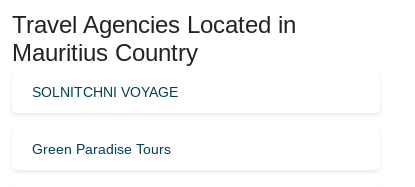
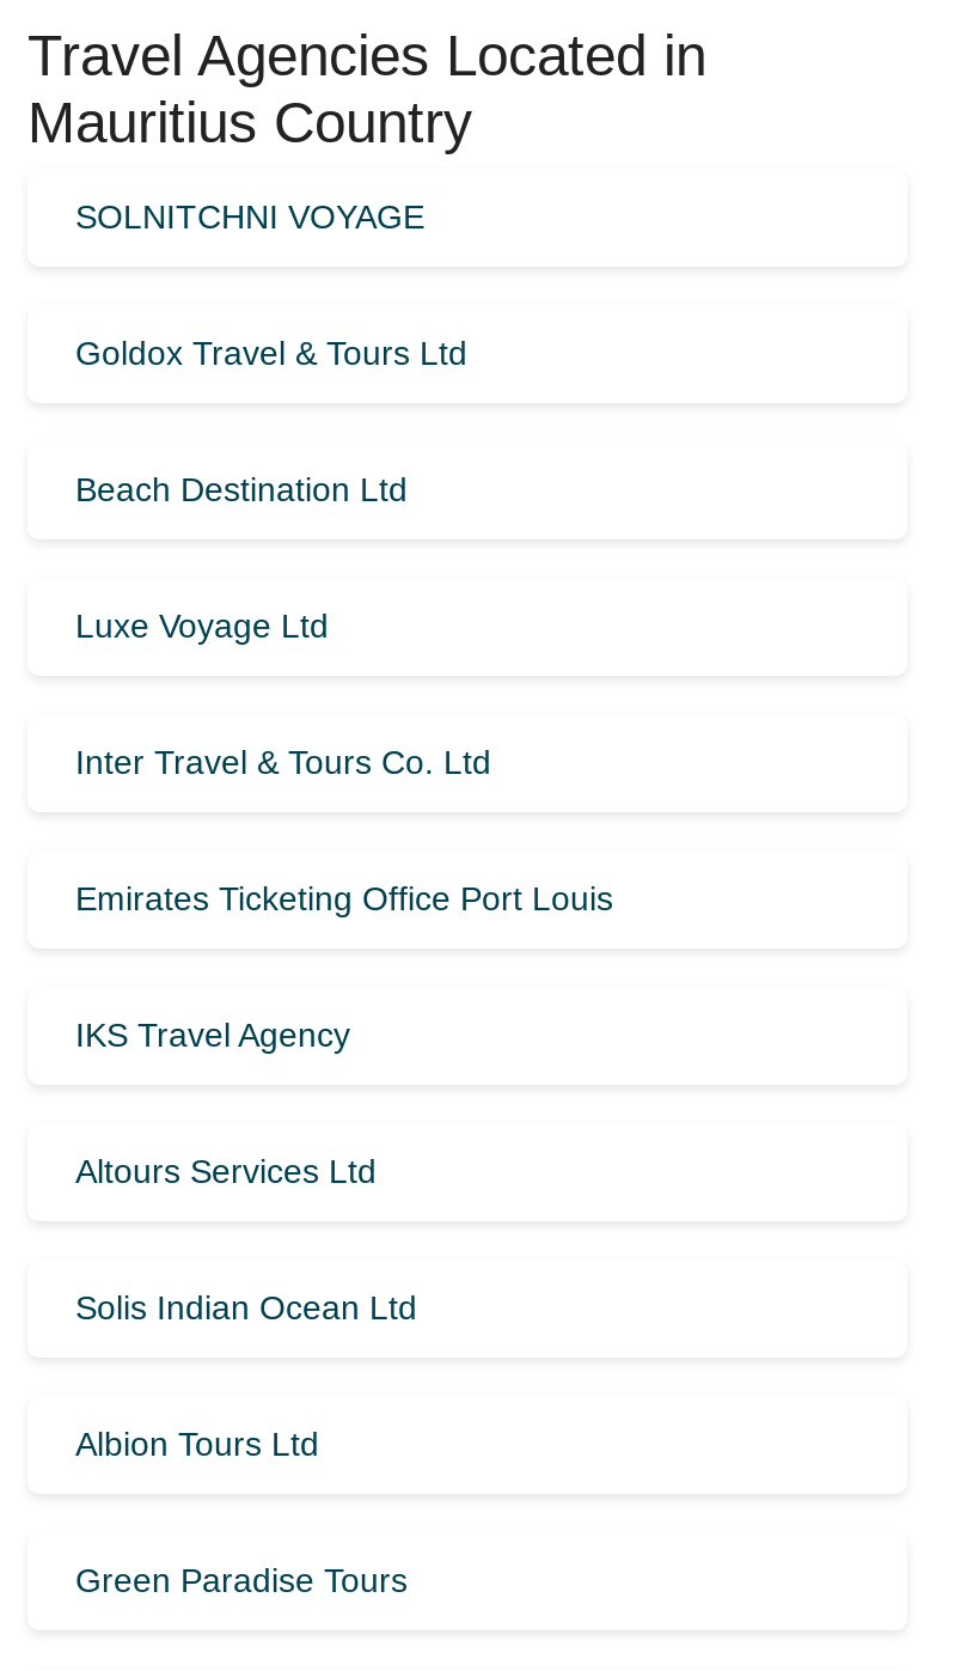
+ Goldox Travel & Tours Ltd

+ Beach Destination Ltd

+ Luxe Voyage Ltd

+ Inter Travel & Tours Co. Ltd

+ Emirates Ticketing Office Port Louis

+ IKS Travel Agency

+ Altours Services Ltd

+ Solis Indian Ocean Ltd

+ Albion Tours Ltd
